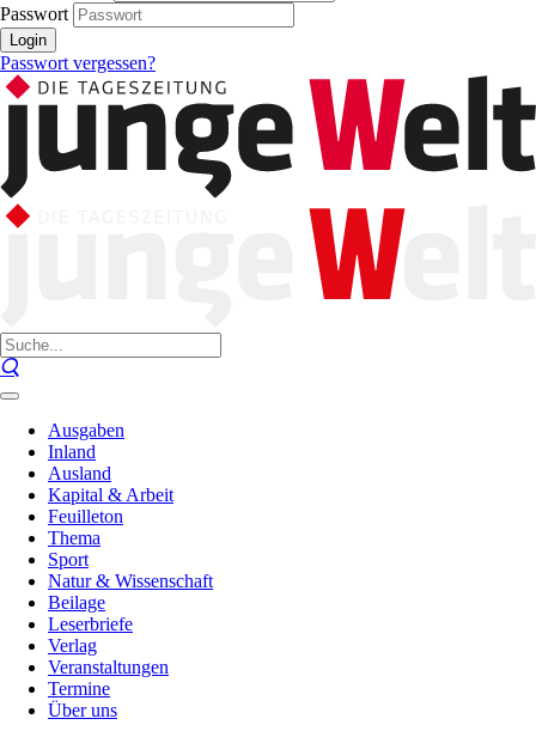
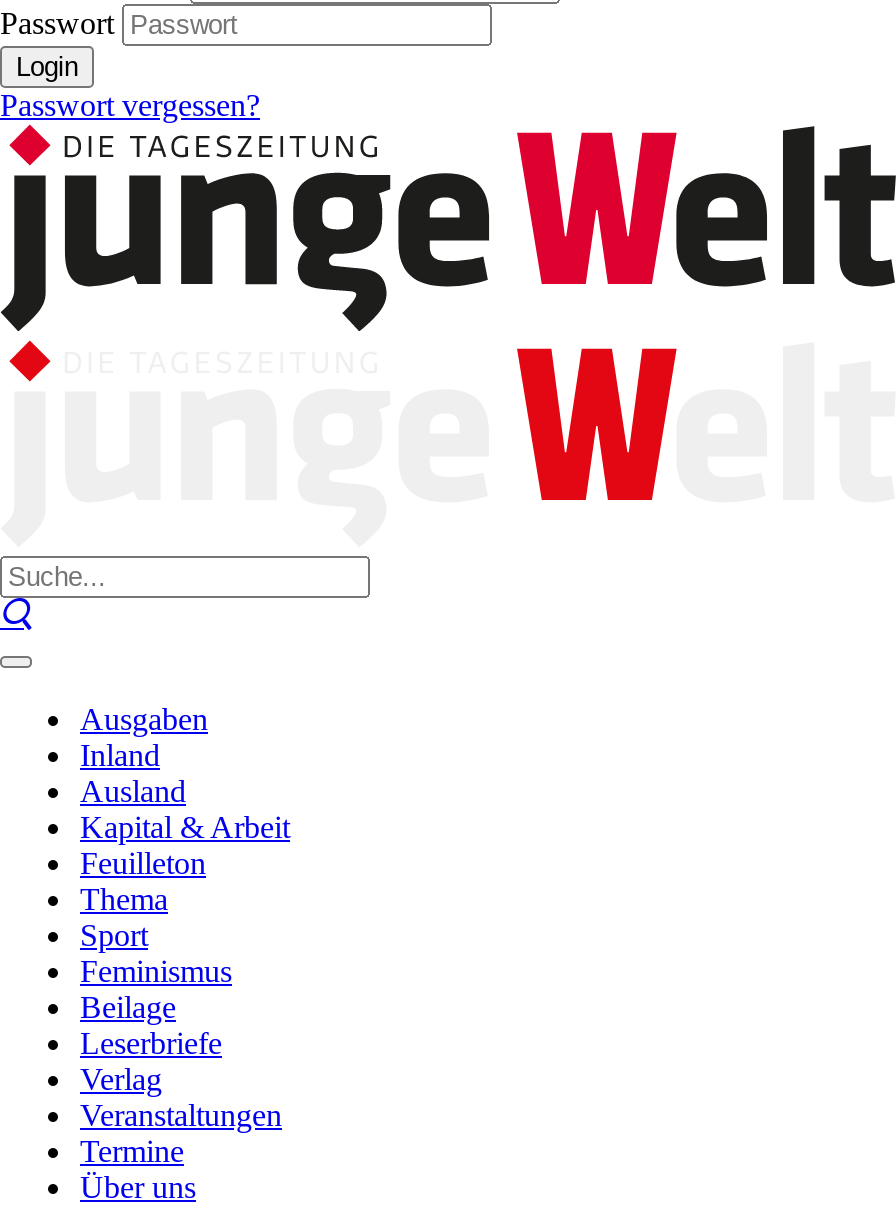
- Natur & Wissenschaft
+ Feminismus
